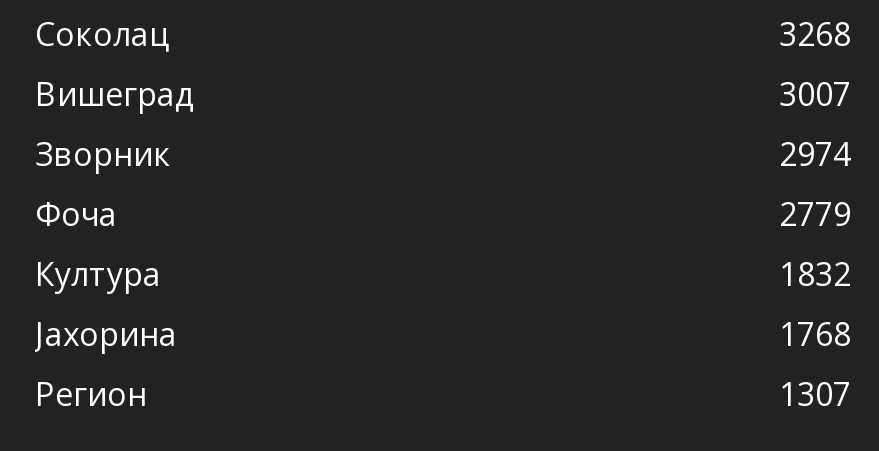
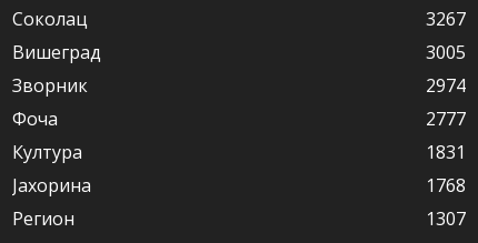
- 3268
+ 3267

- 3007
+ 3005

- 2779
+ 2777

- 1832
+ 1831
